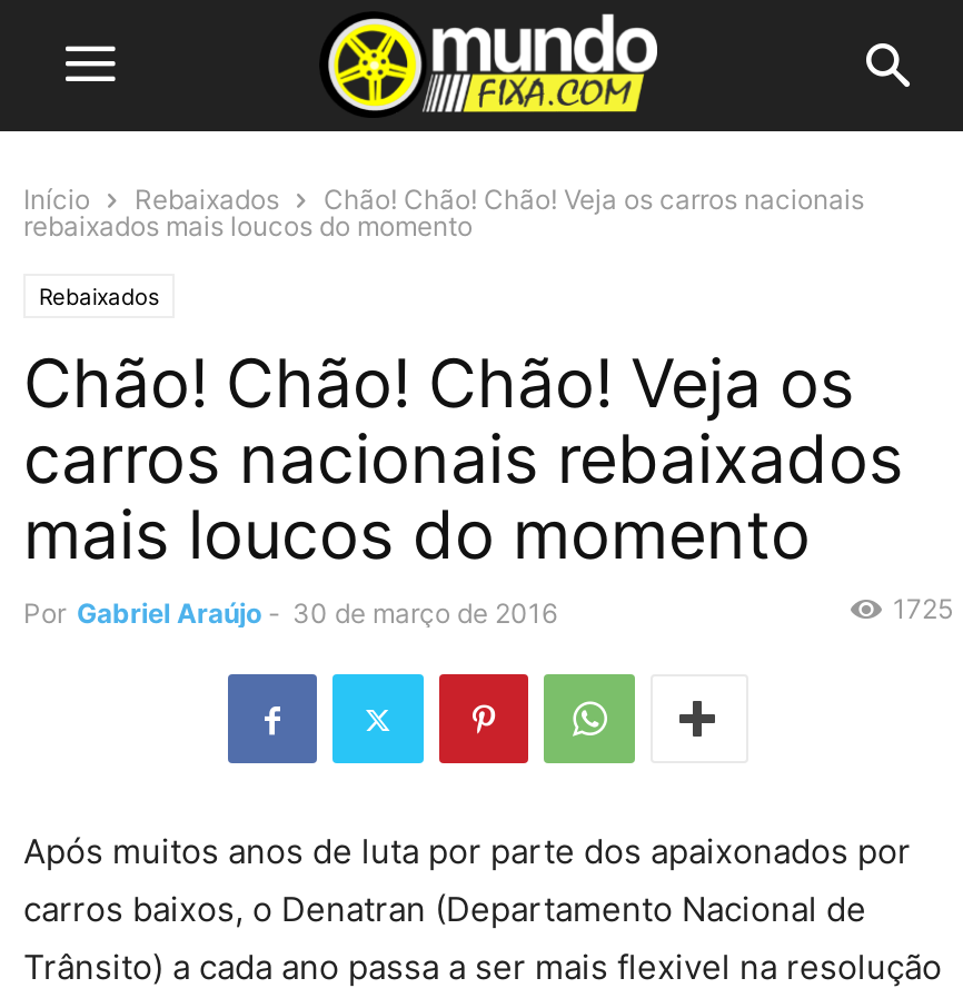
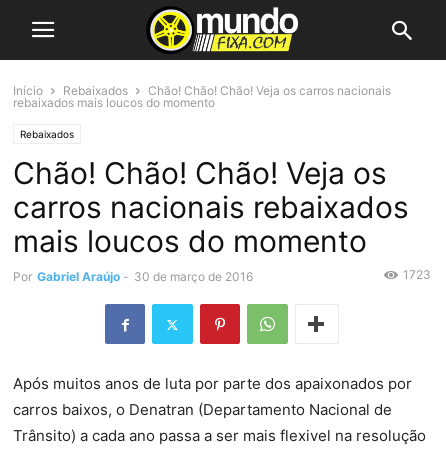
- 1725
+ 1723
